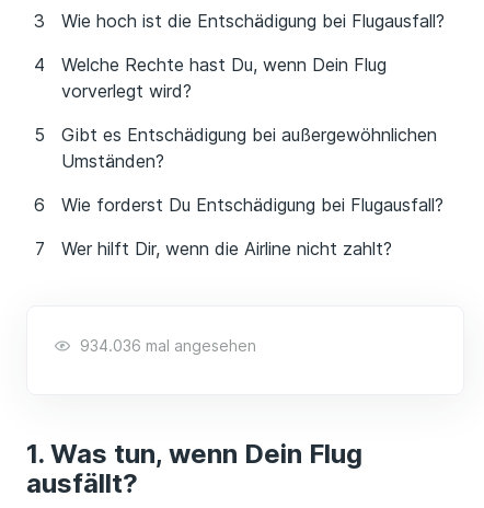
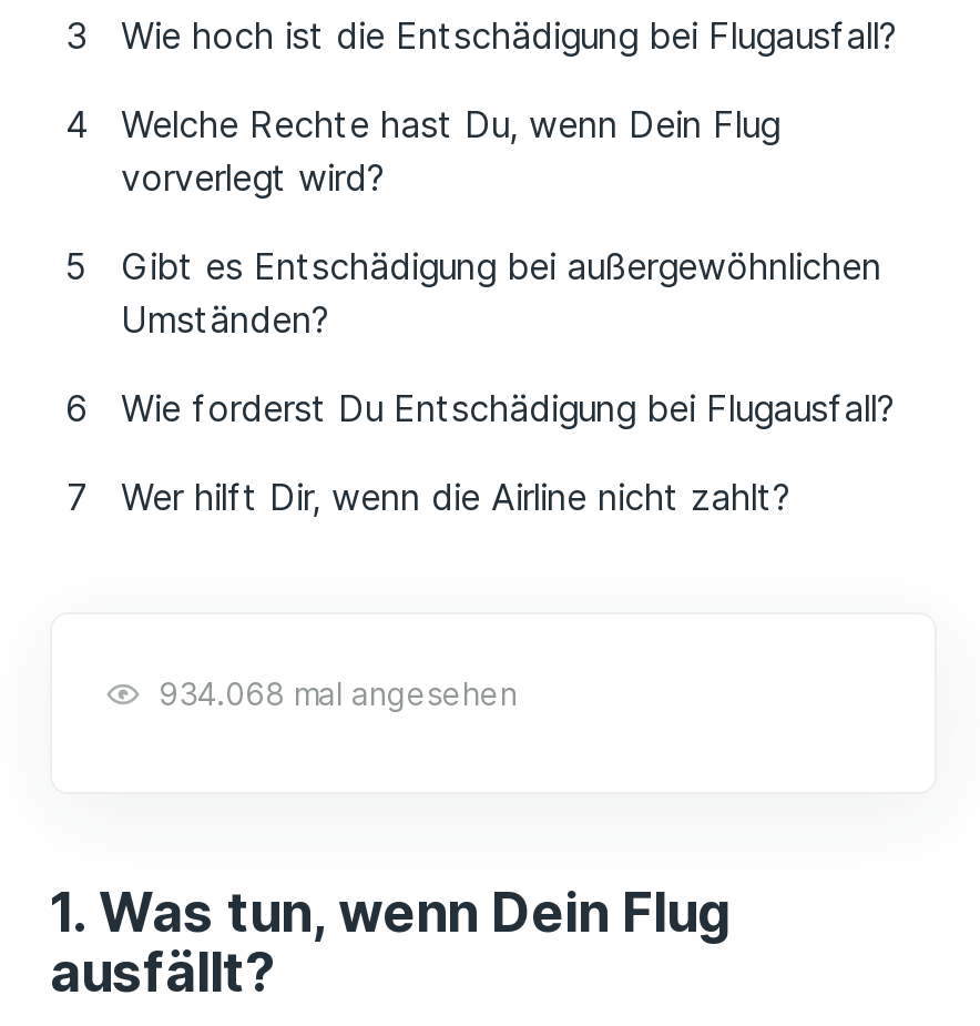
- 934.036 mal angesehen
+ 934.068 mal angesehen
